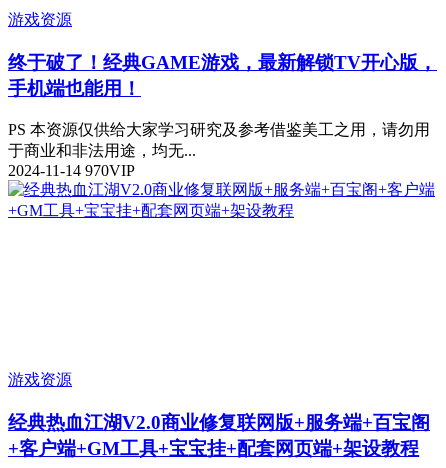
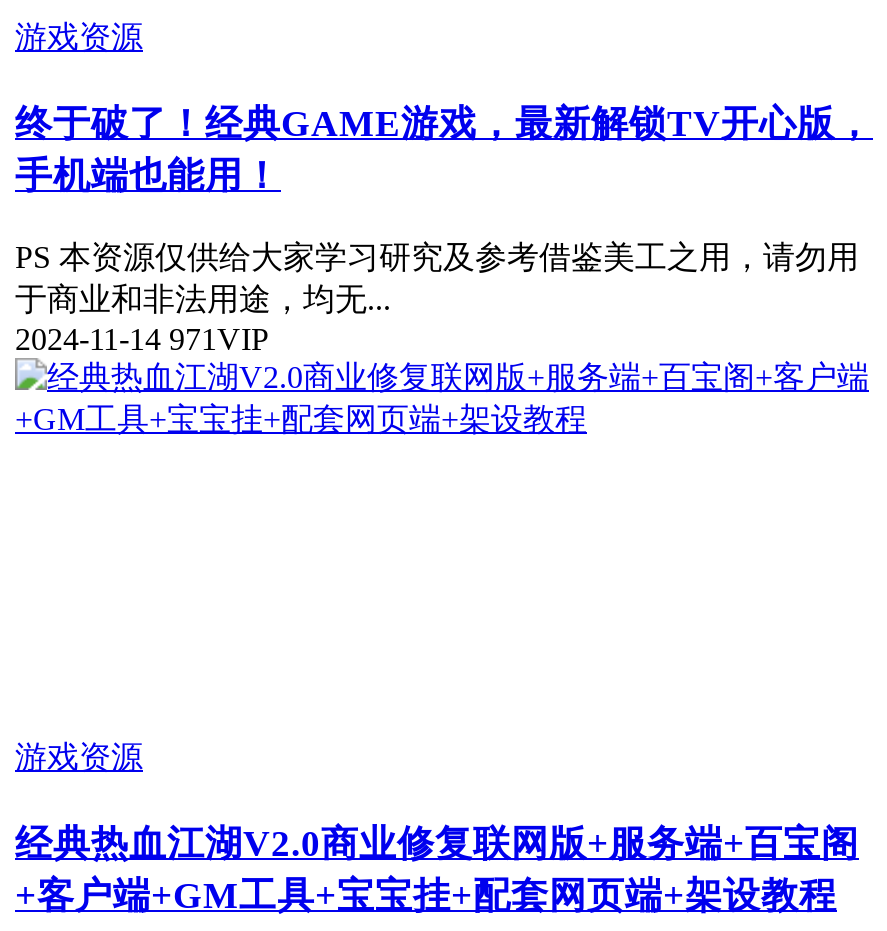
- 2024-11-14 970 VIP
+ 2024-11-14 971 VIP
